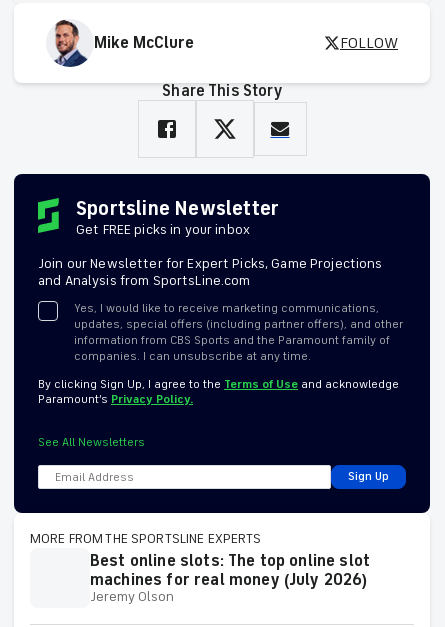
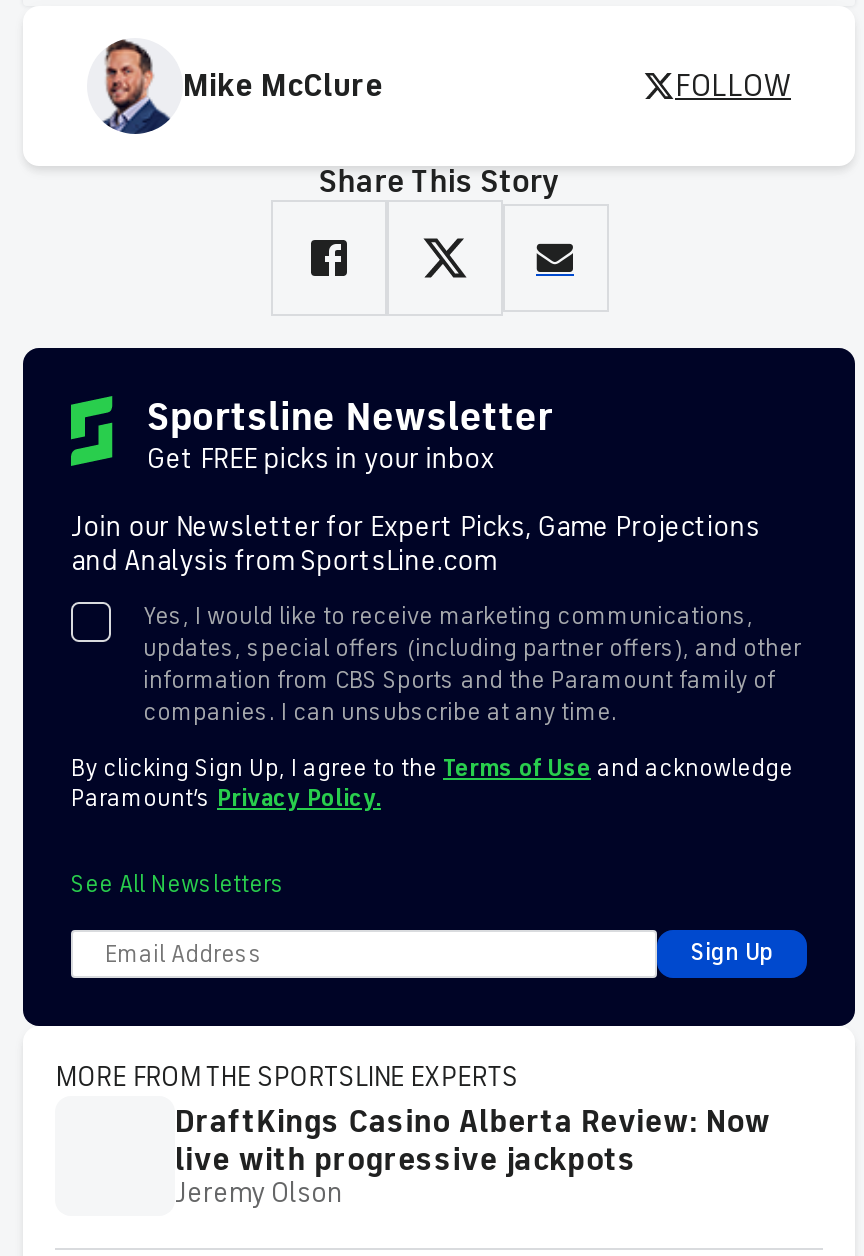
- Best online slots: The top online slot
- machines for real money (July 2026)
+ DraftKings Casino Alberta Review: Now
+ live with progressive jackpots
